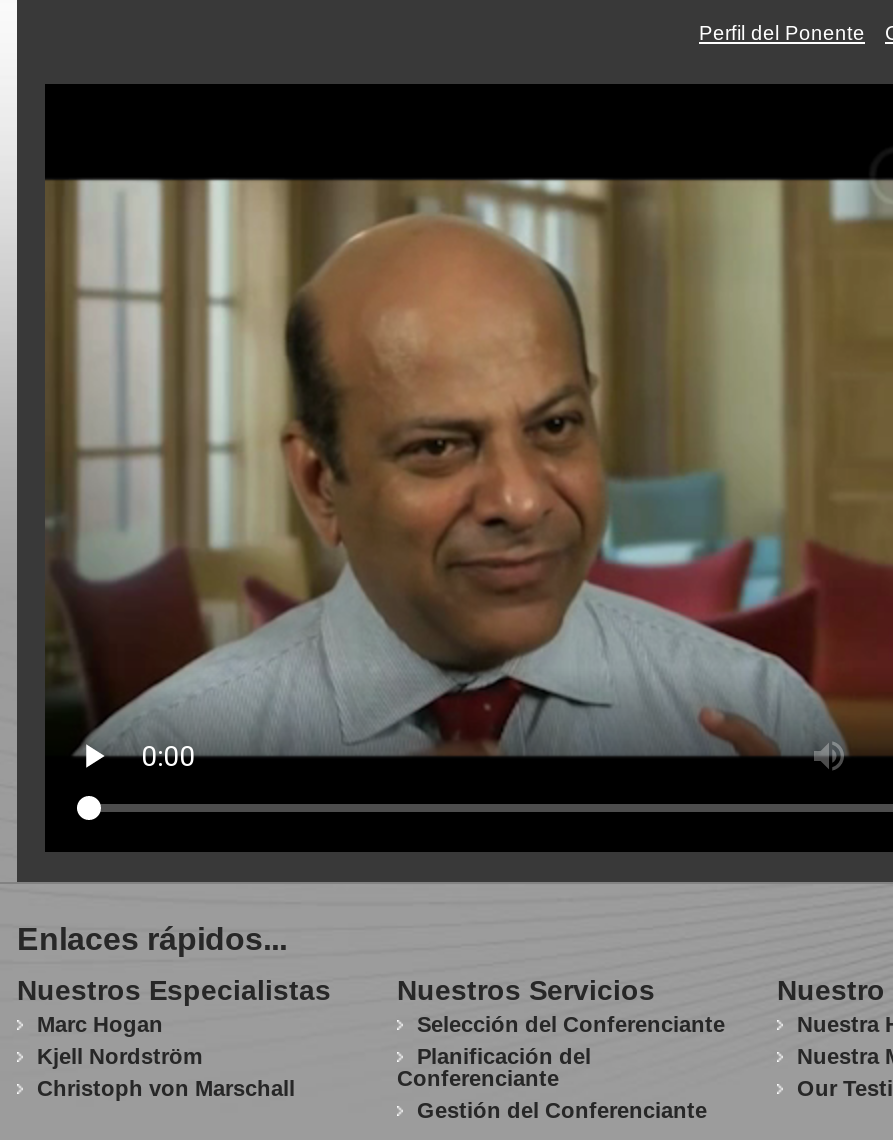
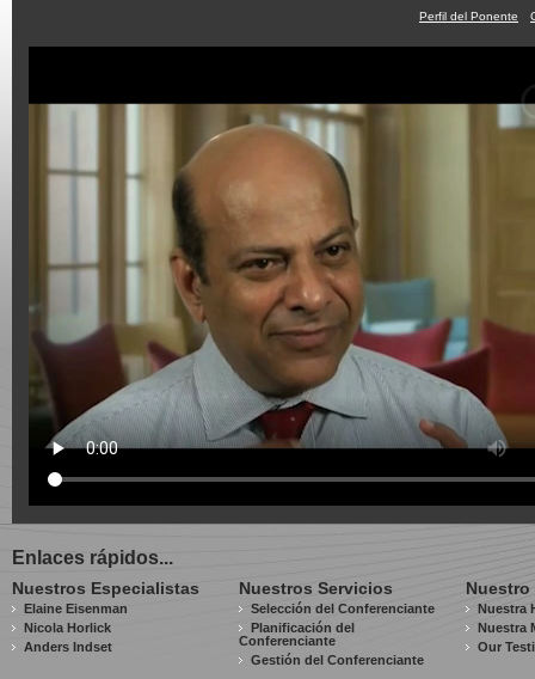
- Marc Hogan
- Kjell Nordström
- Christoph von Marschall
+ Elaine Eisenman
+ Nicola Horlick
+ Anders Indset
